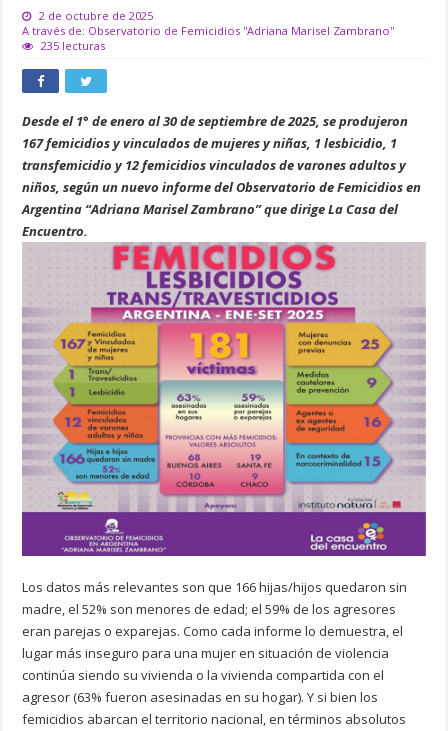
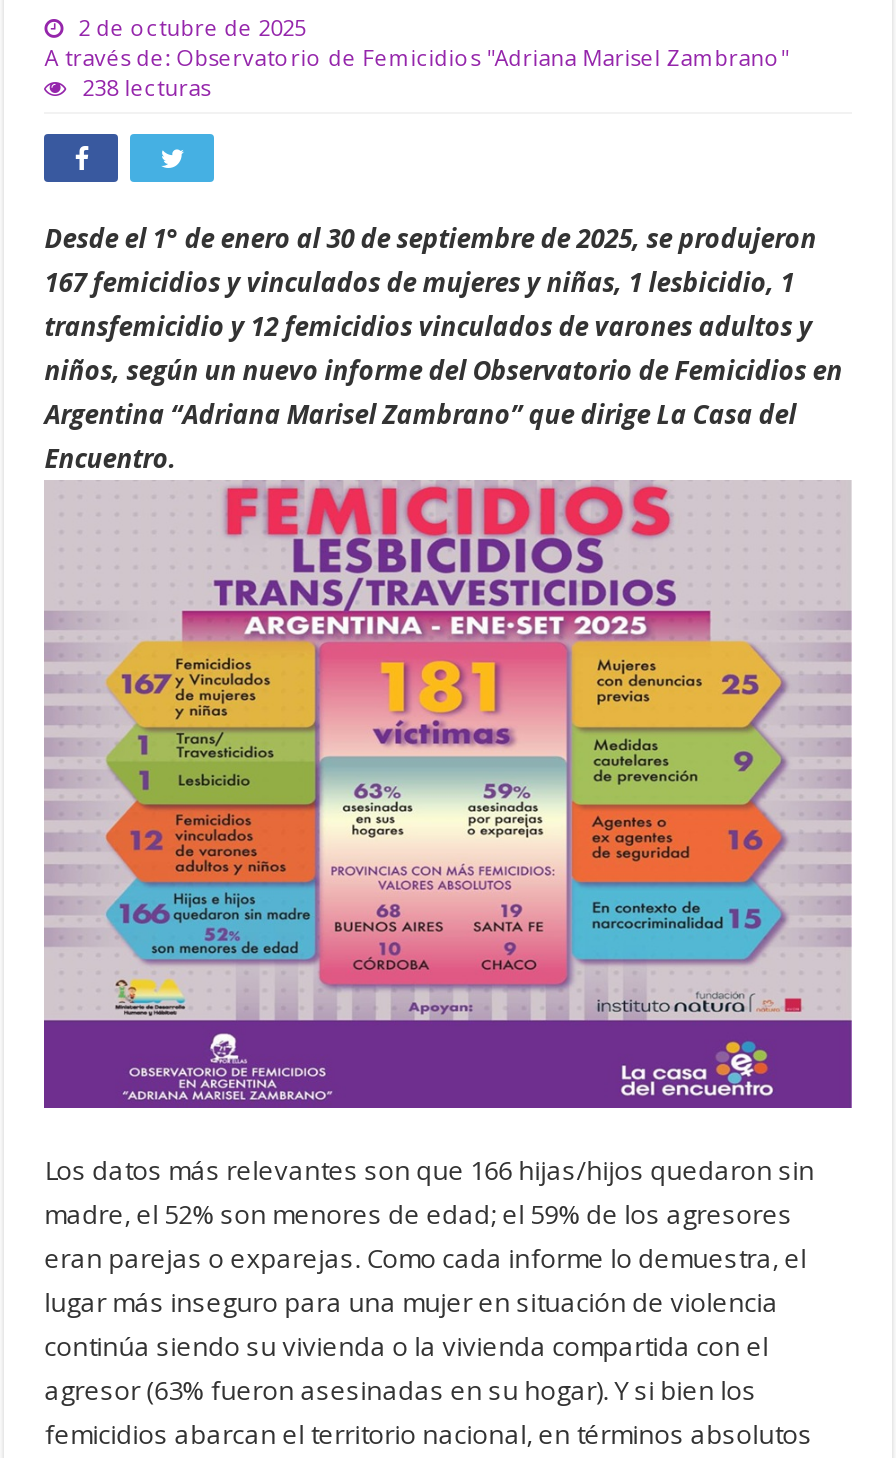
- 235 lecturas
+ 238 lecturas
